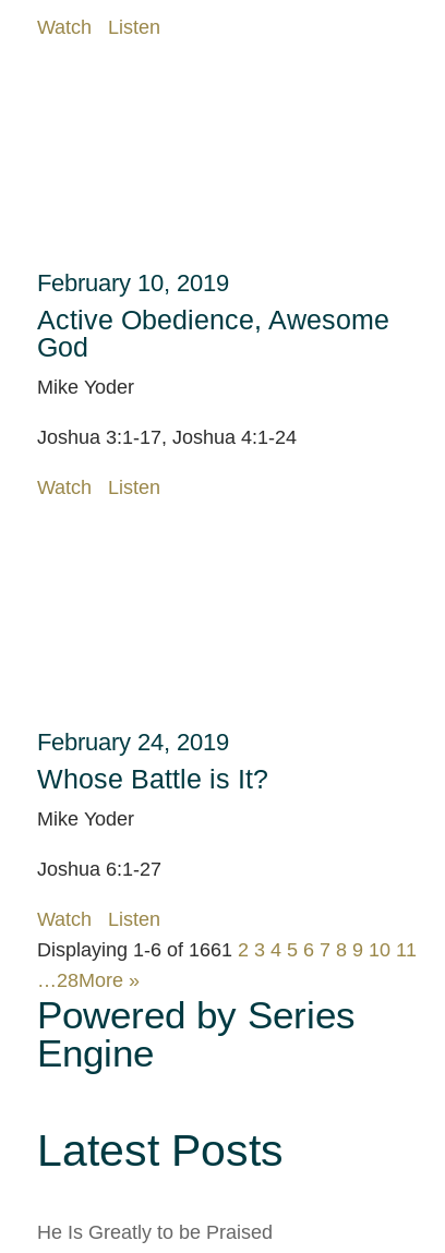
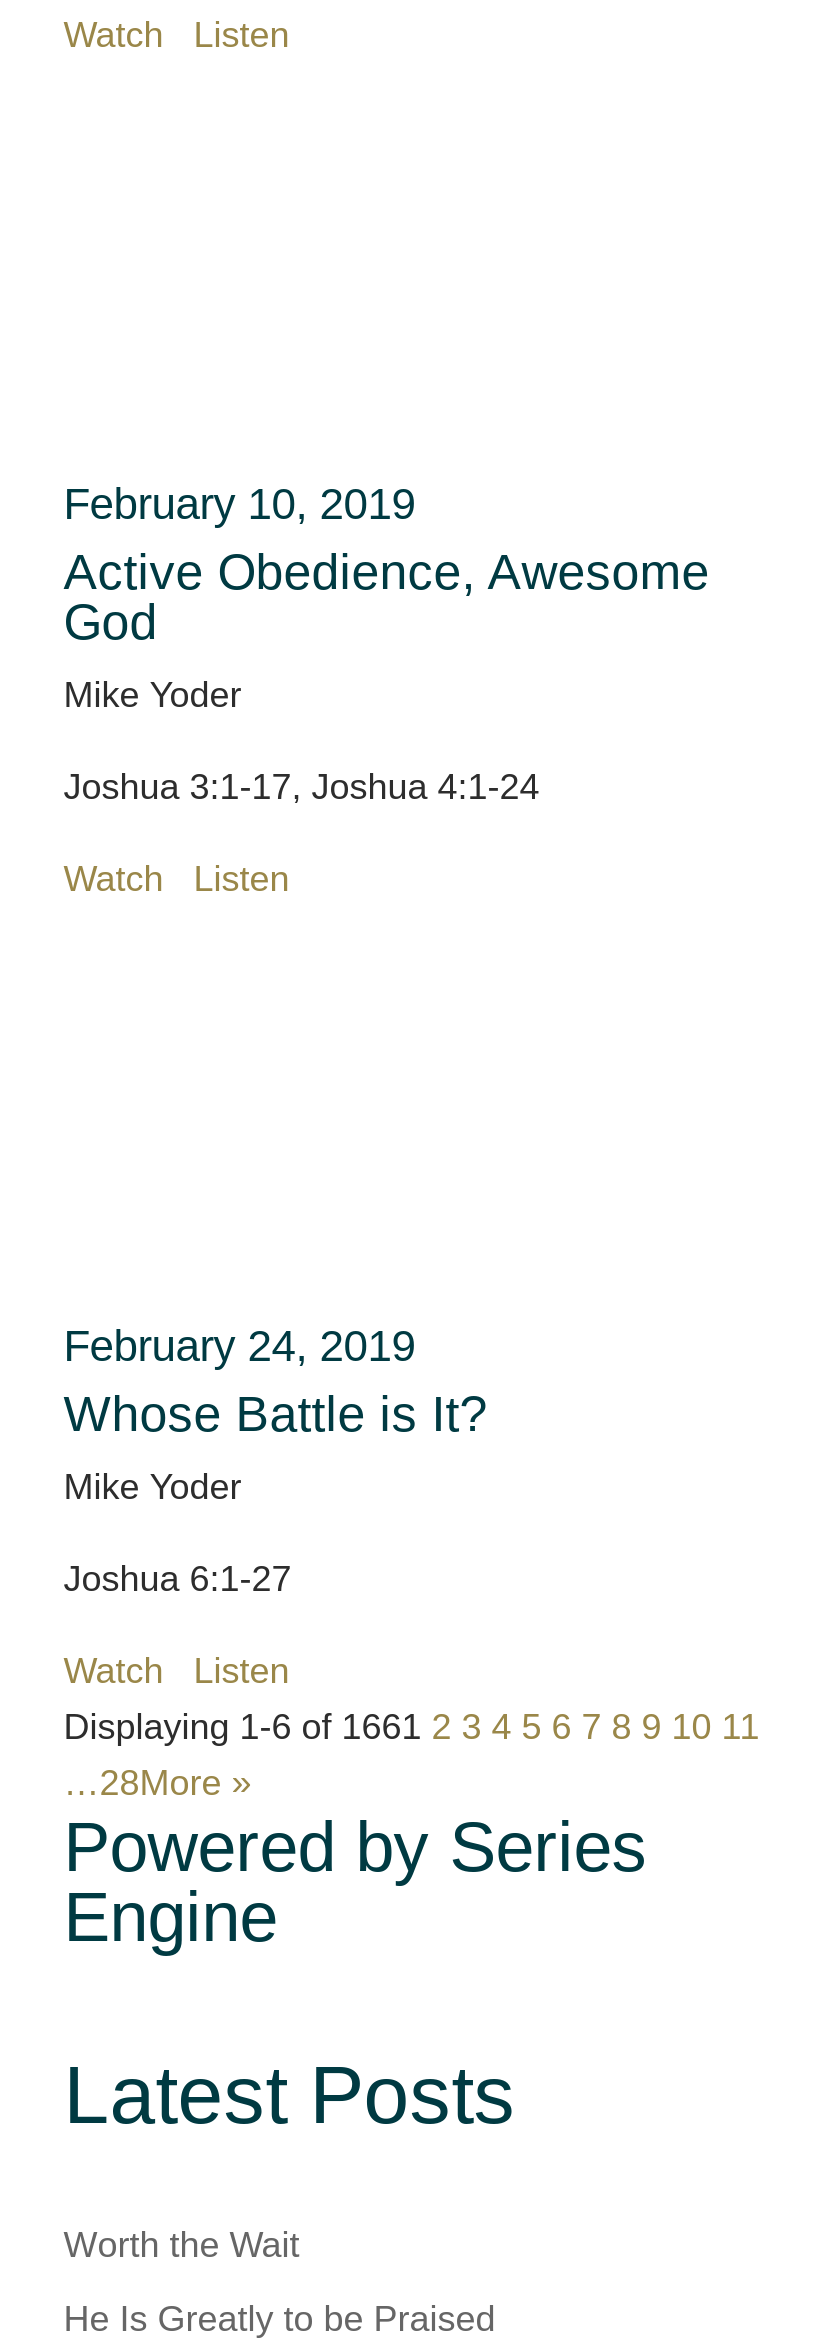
+ Worth the Wait
